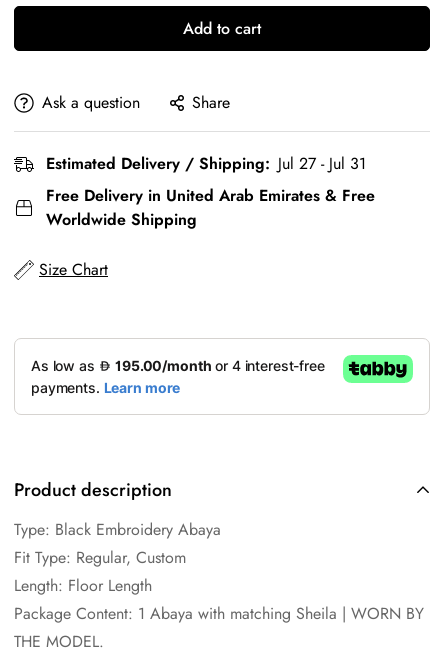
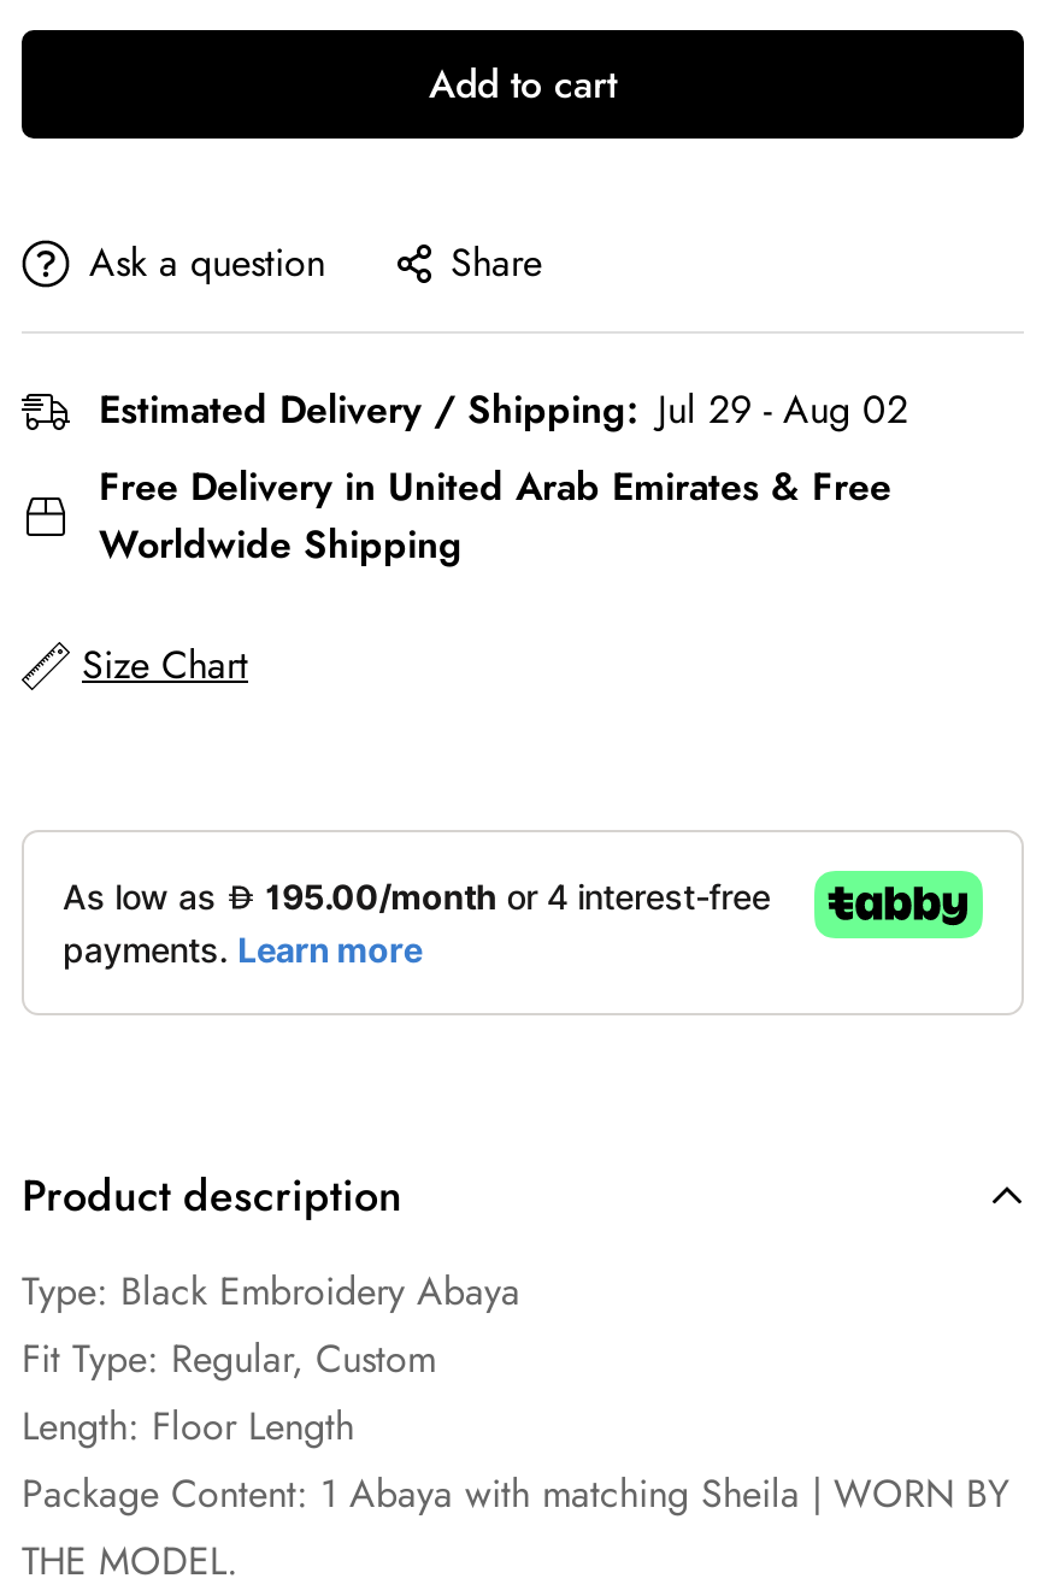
- Estimated Delivery / Shipping: Jul 27 - Jul 31
+ Estimated Delivery / Shipping: Jul 29 - Aug 02
